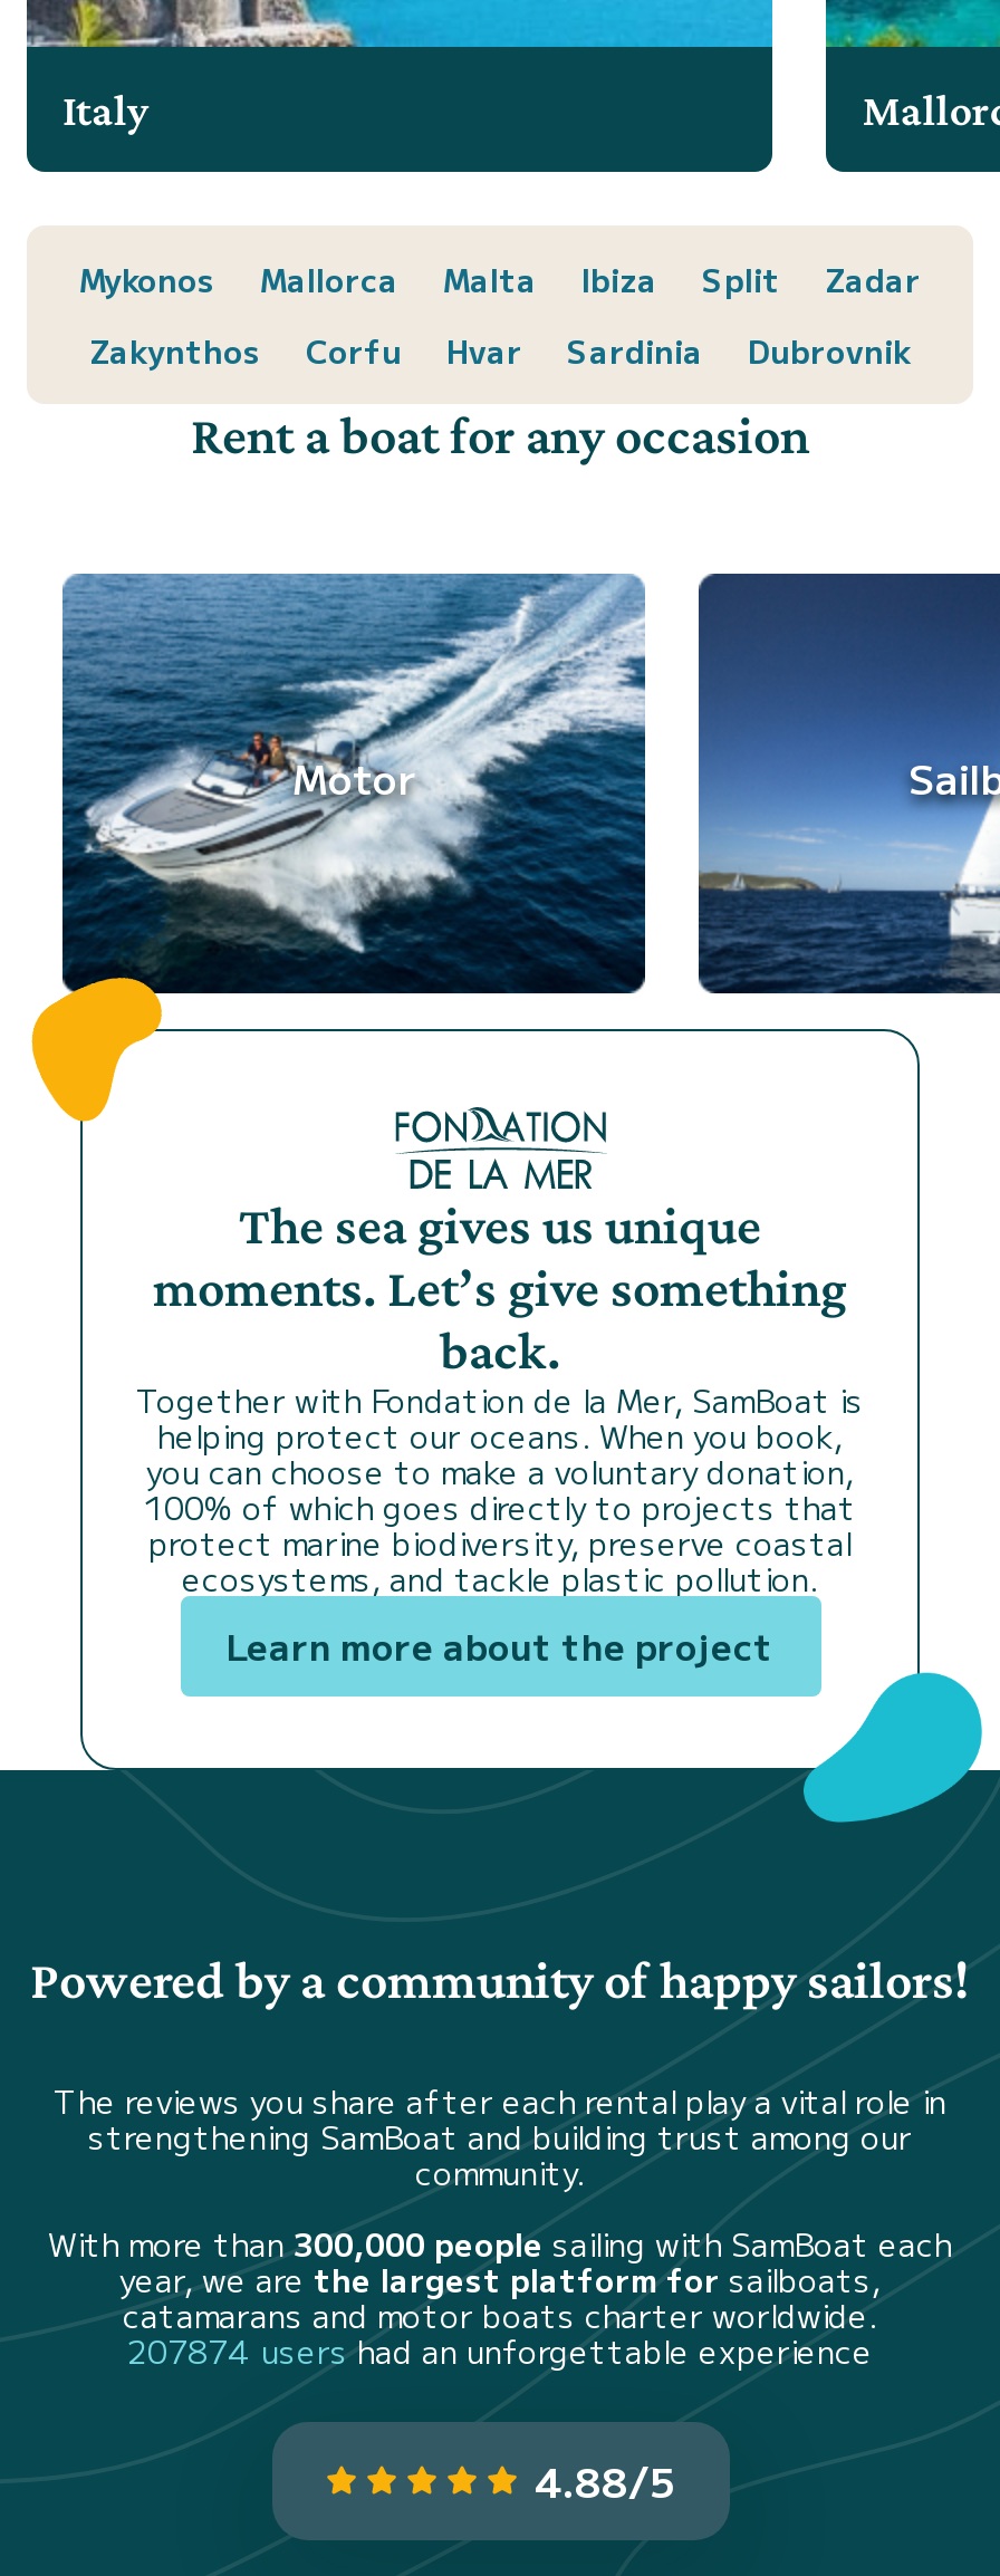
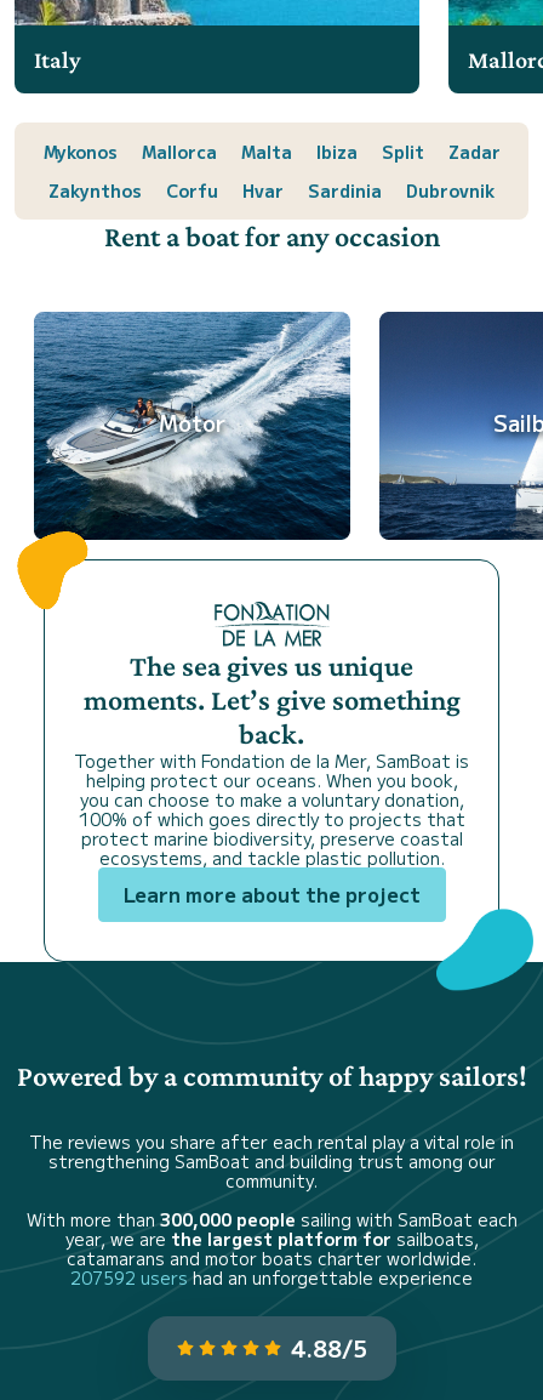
- 207874 usershad an unforgettable experience
+ 207592 usershad an unforgettable experience
